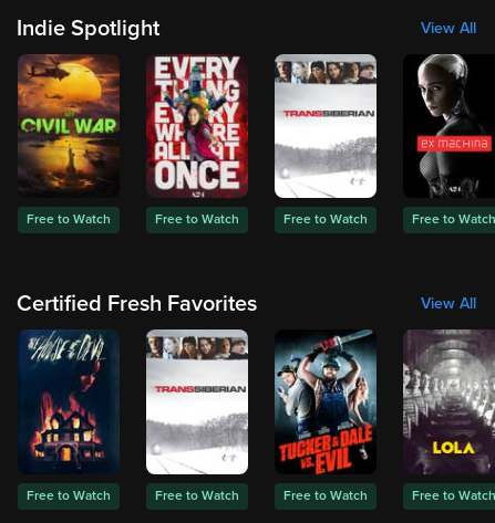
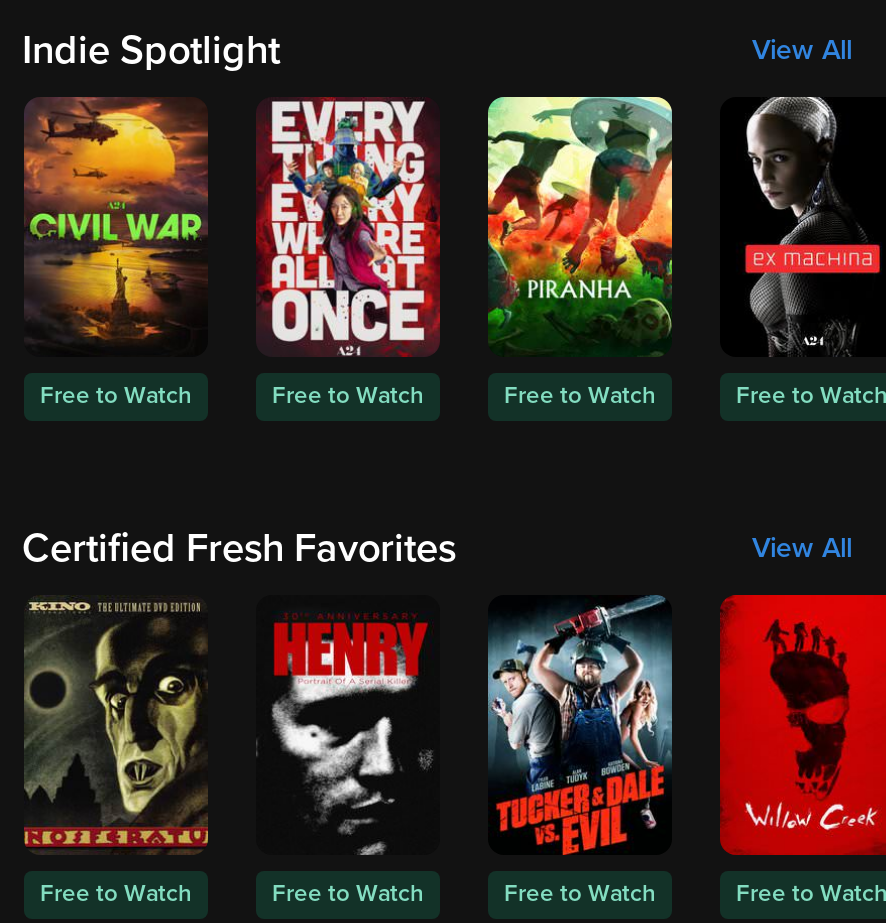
- [image]
+ [image]

- [image]
+ [image]

- [image]
+ [image]

- [image]
+ [image]
